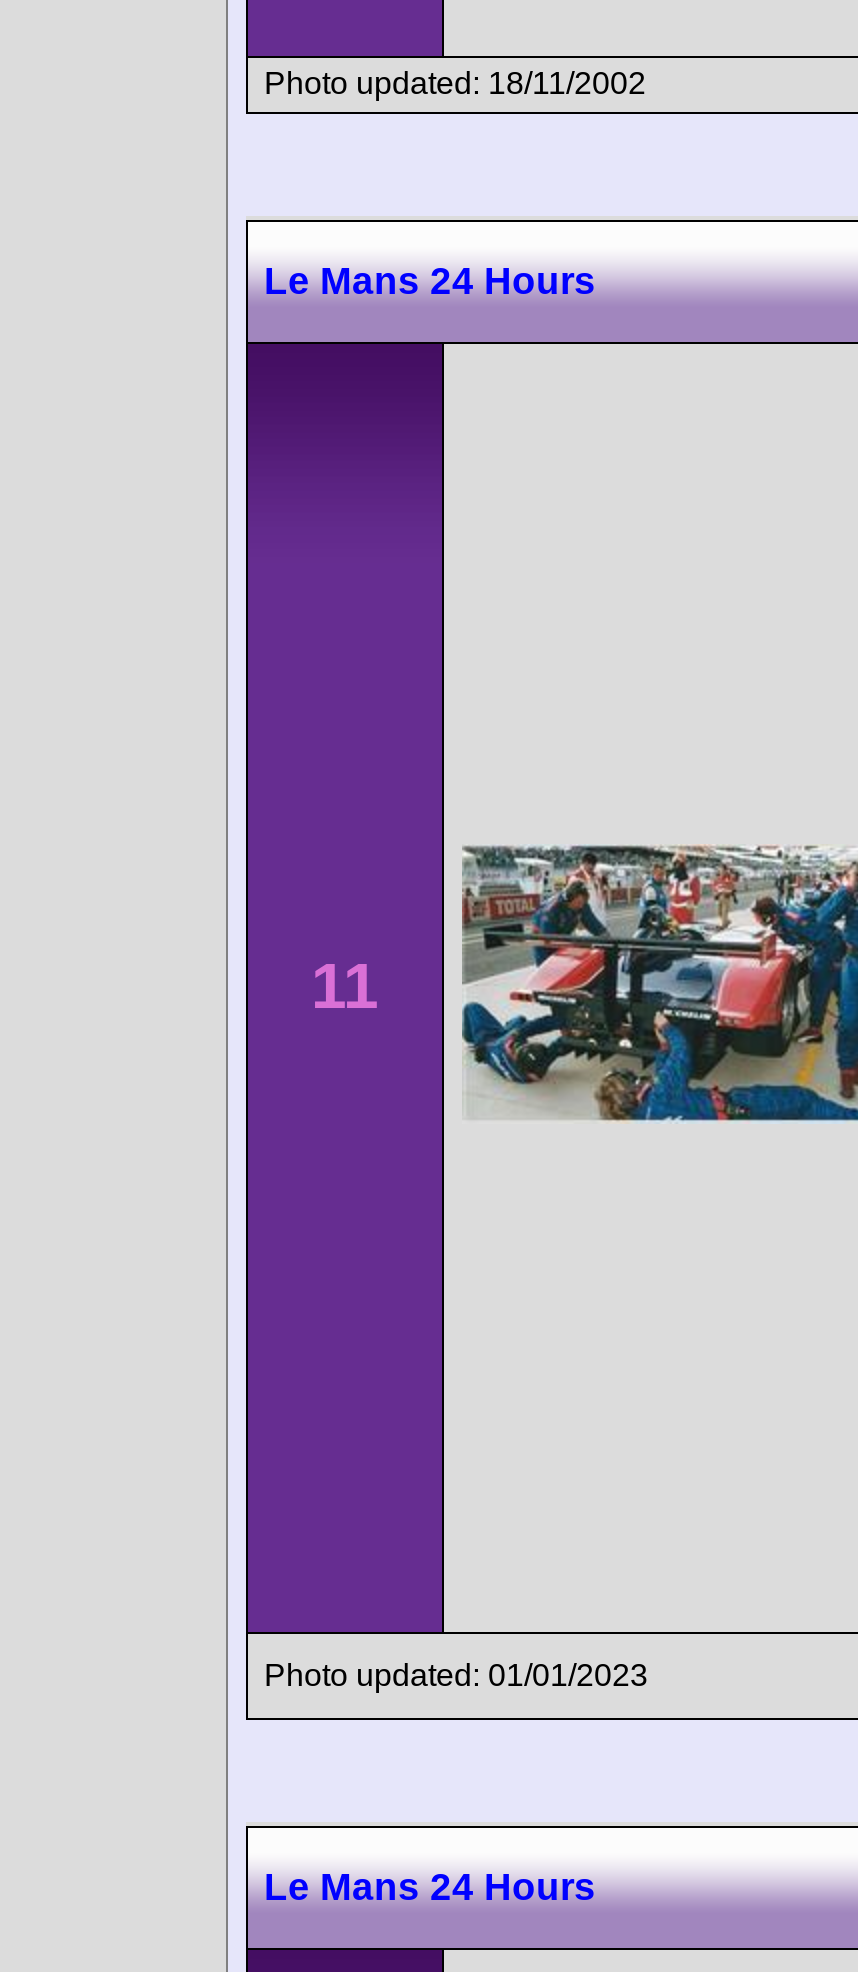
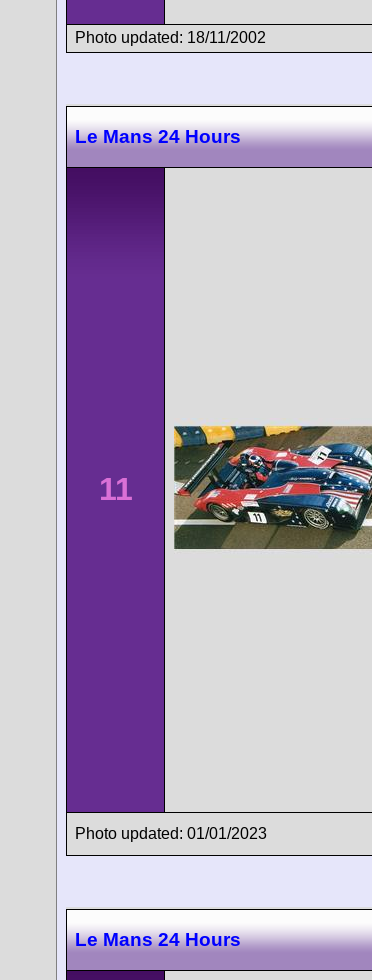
- [image]
+ [image]
